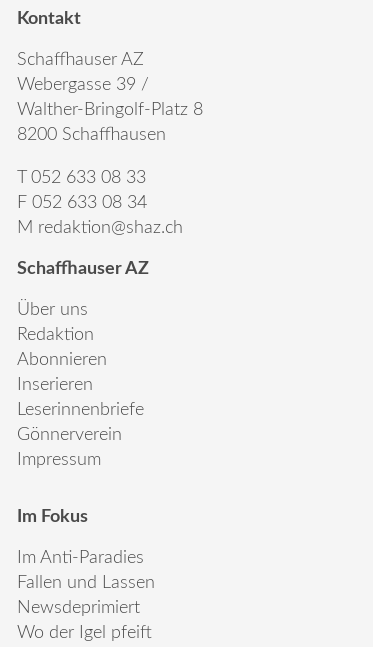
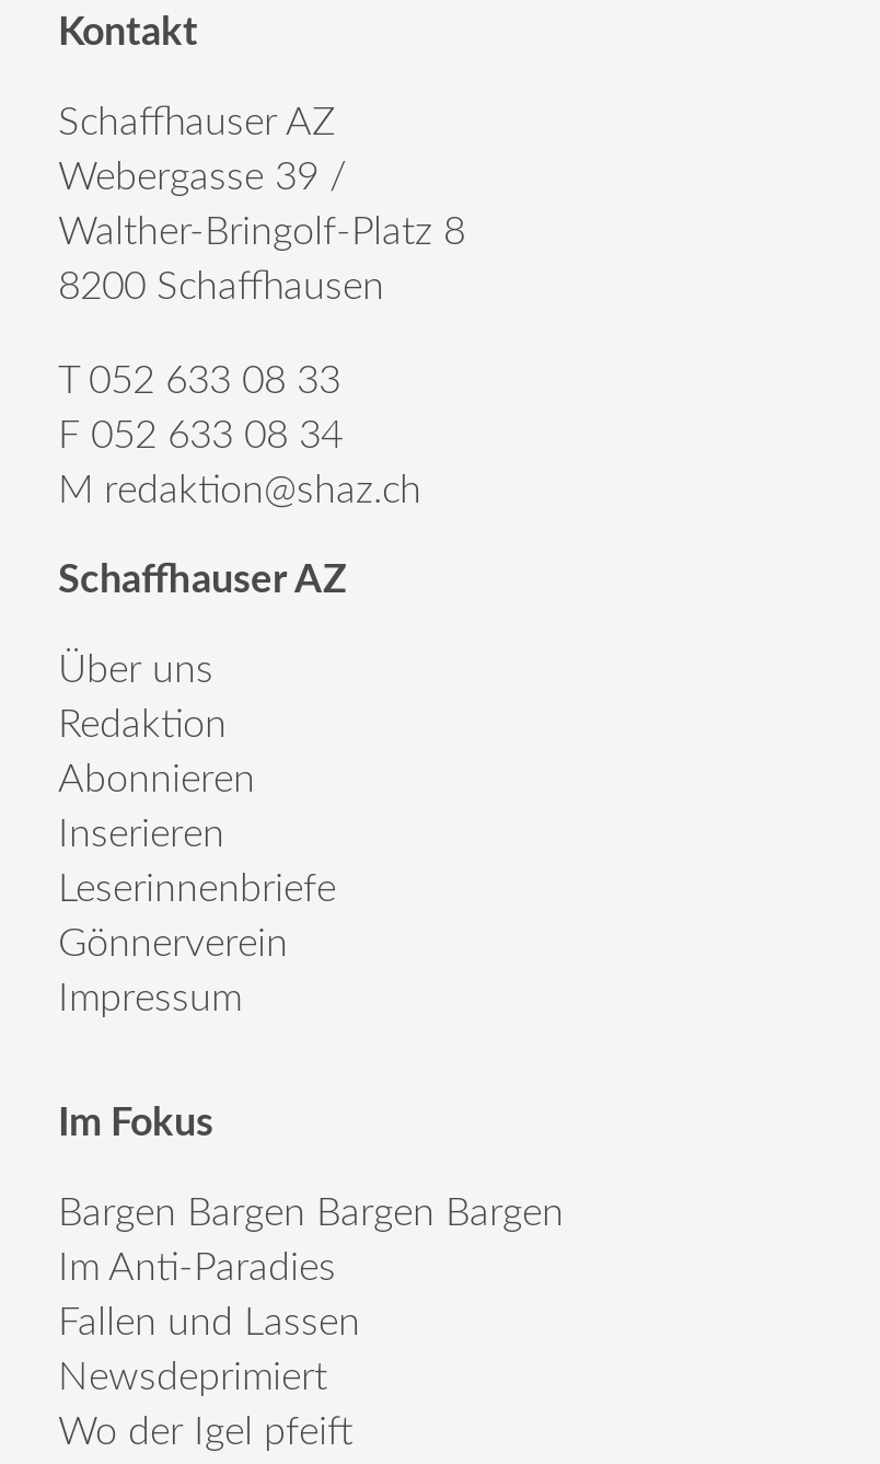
+ Bargen Bargen Bargen Bargen
